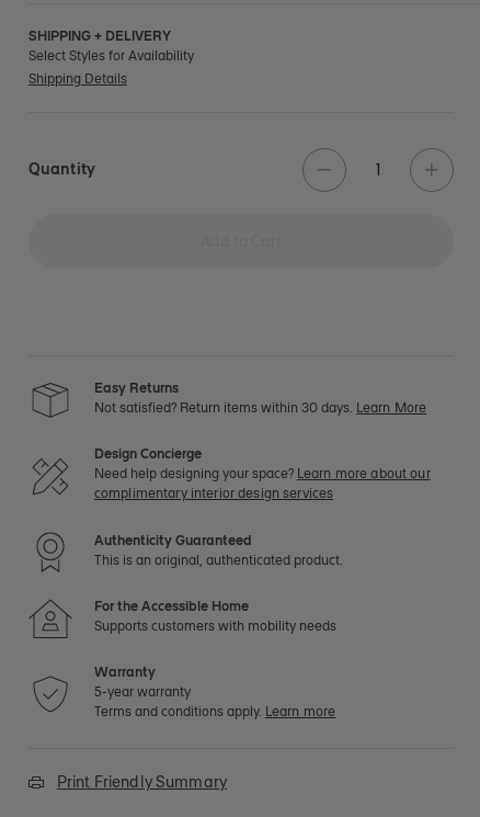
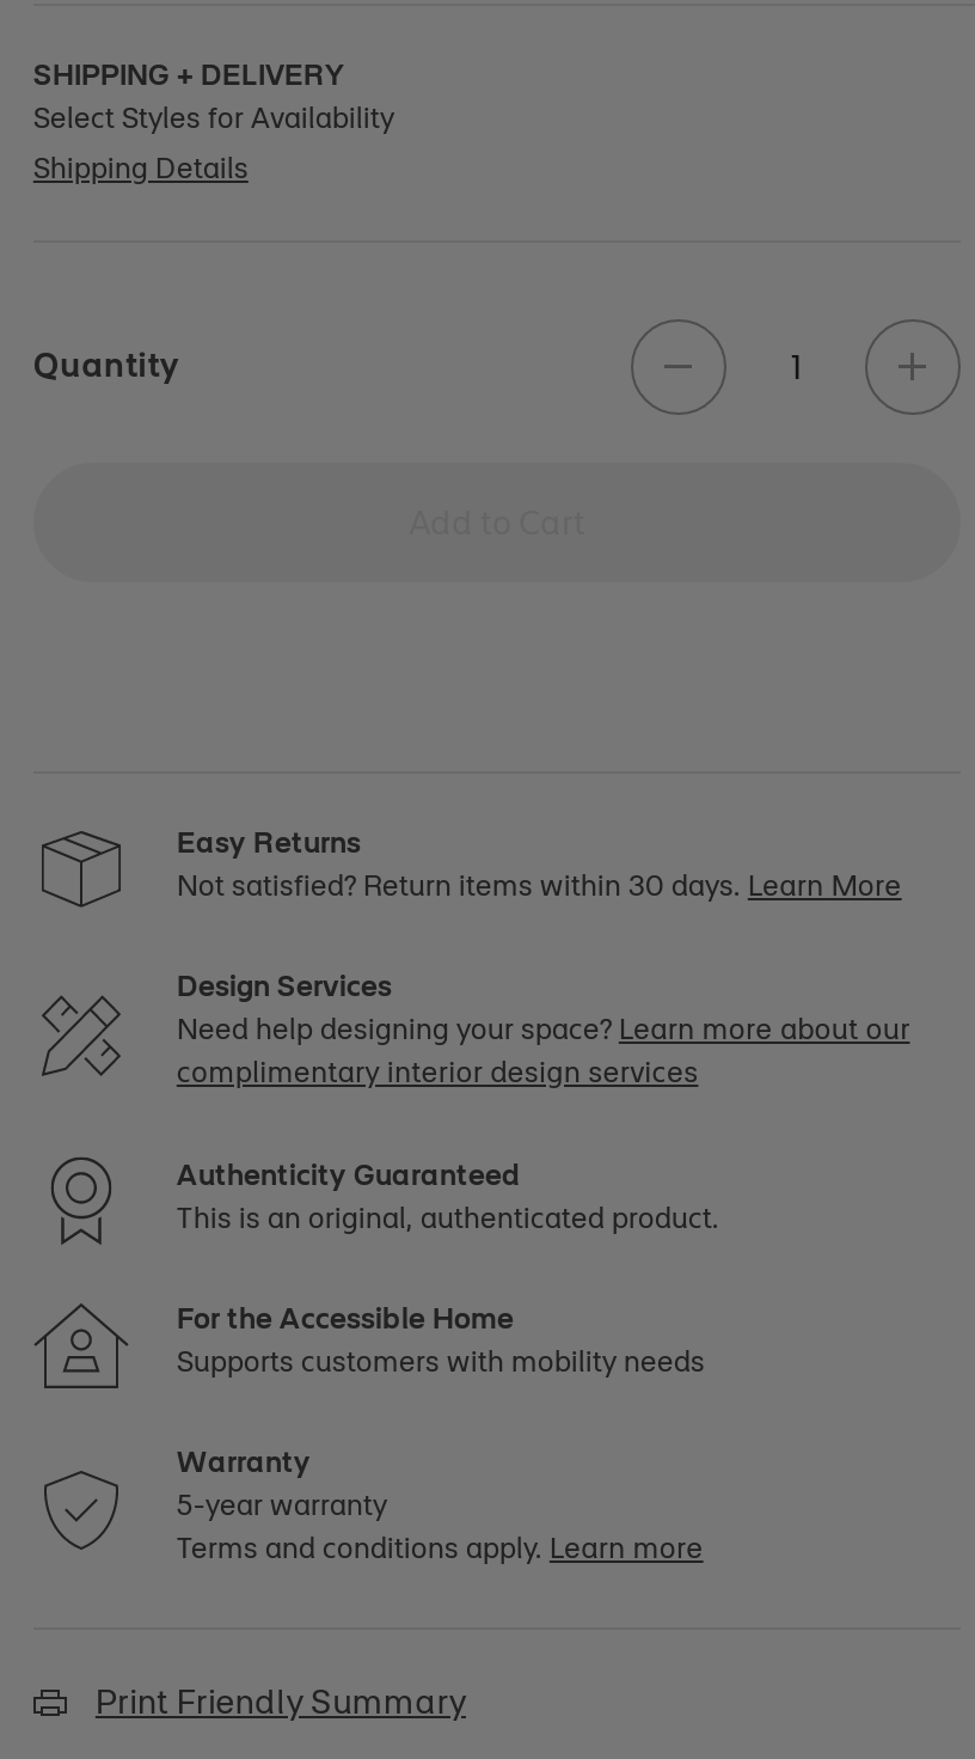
- Design Concierge
+ Design Services
